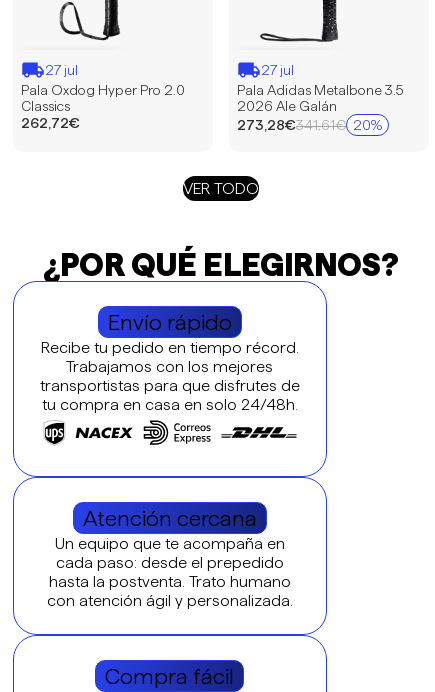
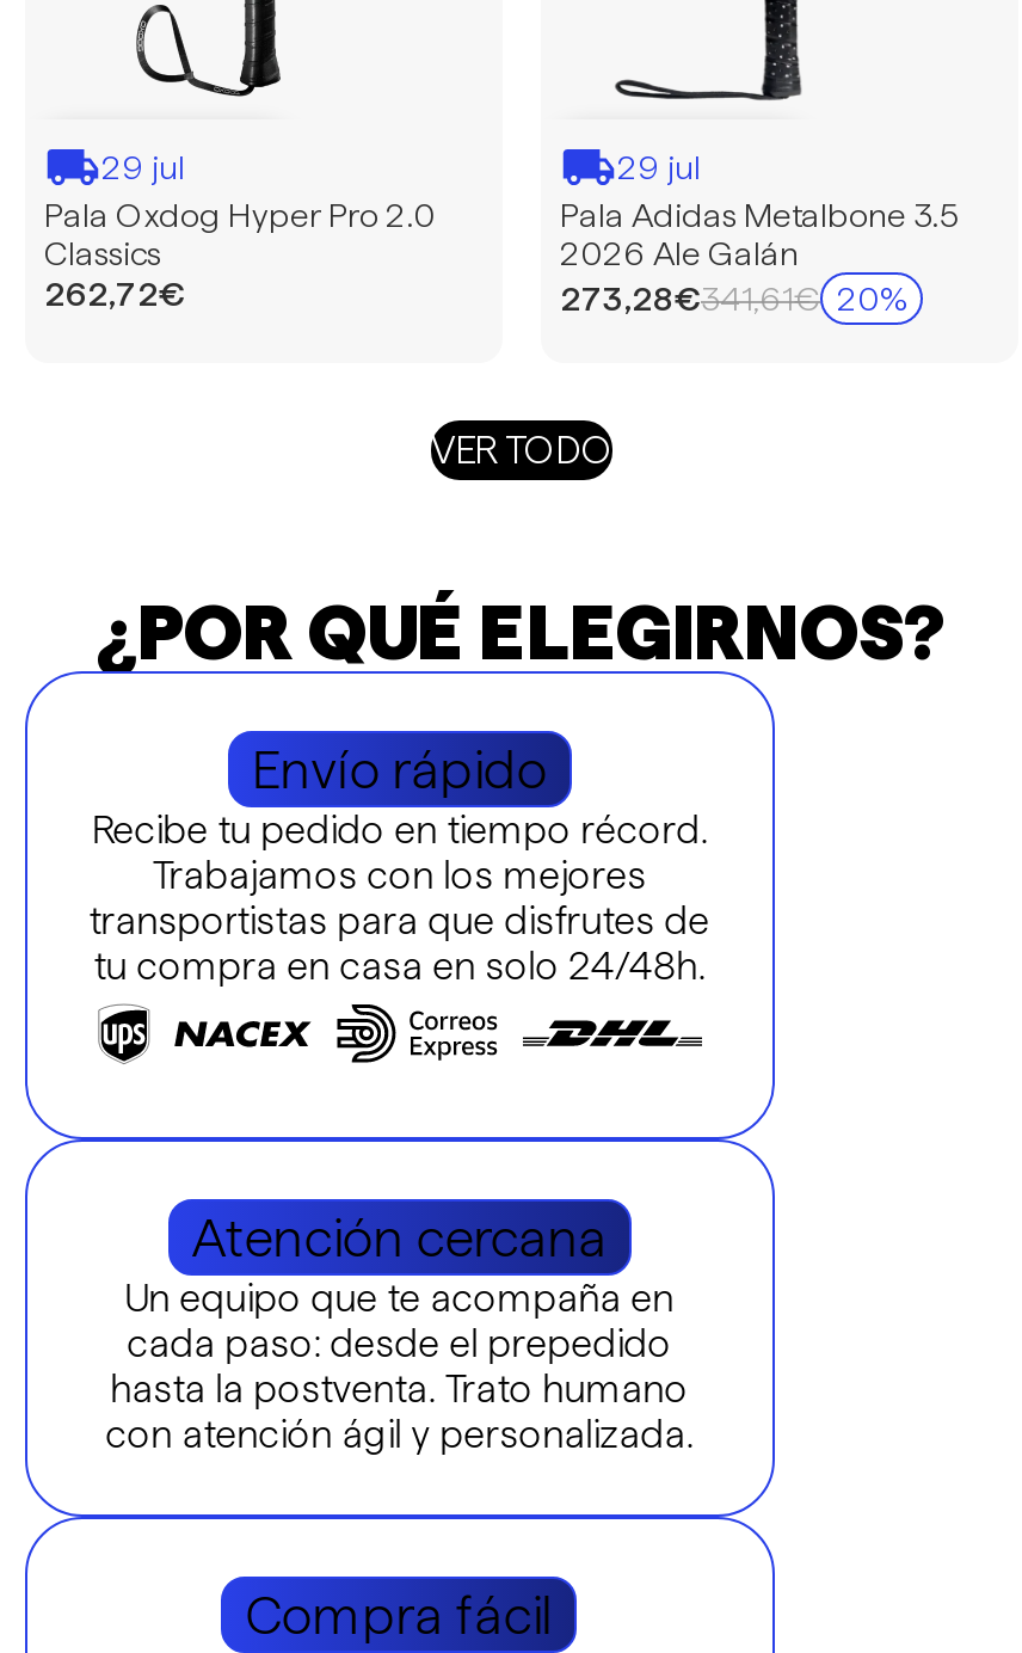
- 27 jul
+ 29 jul

- 27 jul
+ 29 jul
